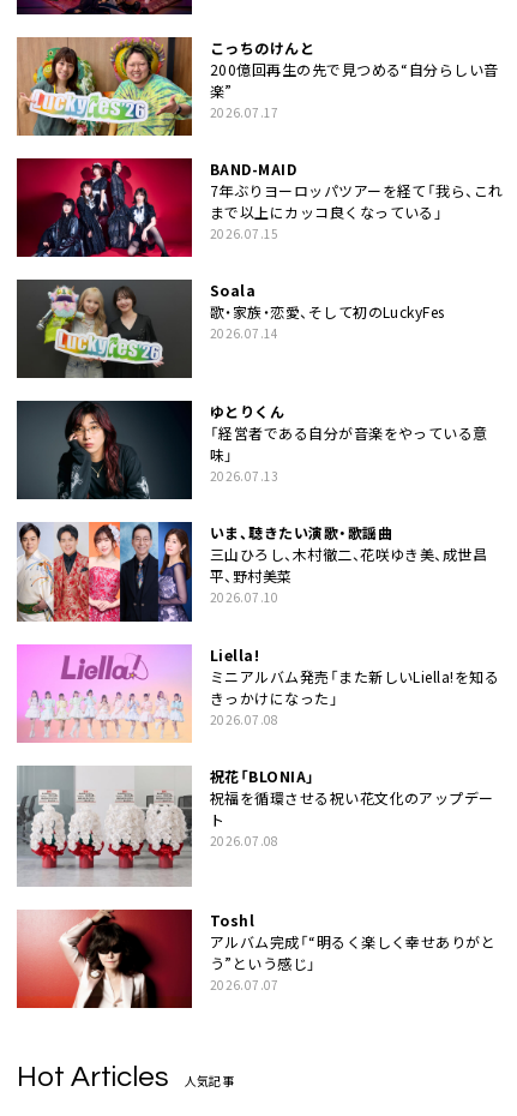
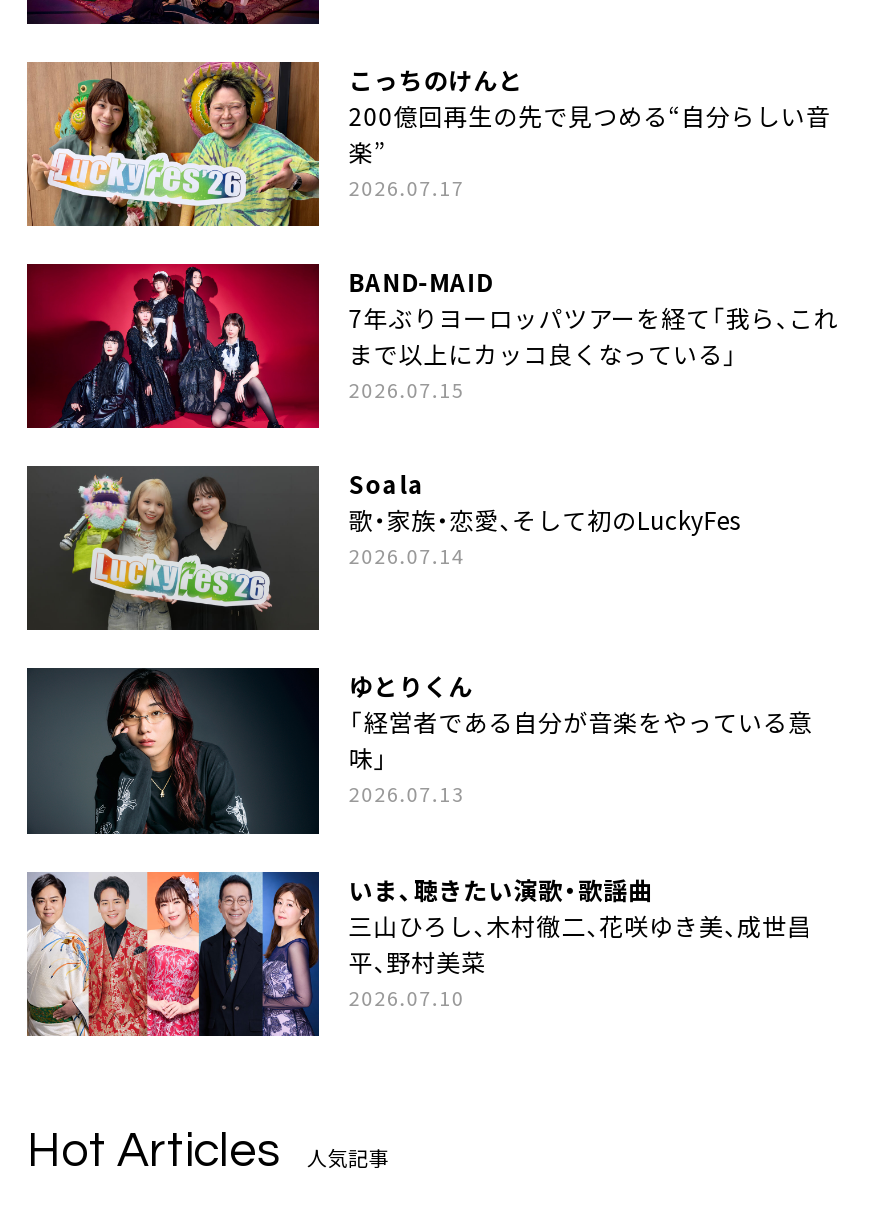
- [image]
- Liella!
- ミニアルバム発売「また新しいLiella!を知る
- きっかけになった」
- 2026.07.08
- 祝花「BLONIA」
- 祝福を循環させる祝い花文化のアップデー
- ト
- 2026.07.08

- [image]
- Toshl
- アルバム完成「“明るく楽しく幸せありがと
- う”という感じ」
- 2026.07.07

- [image]
